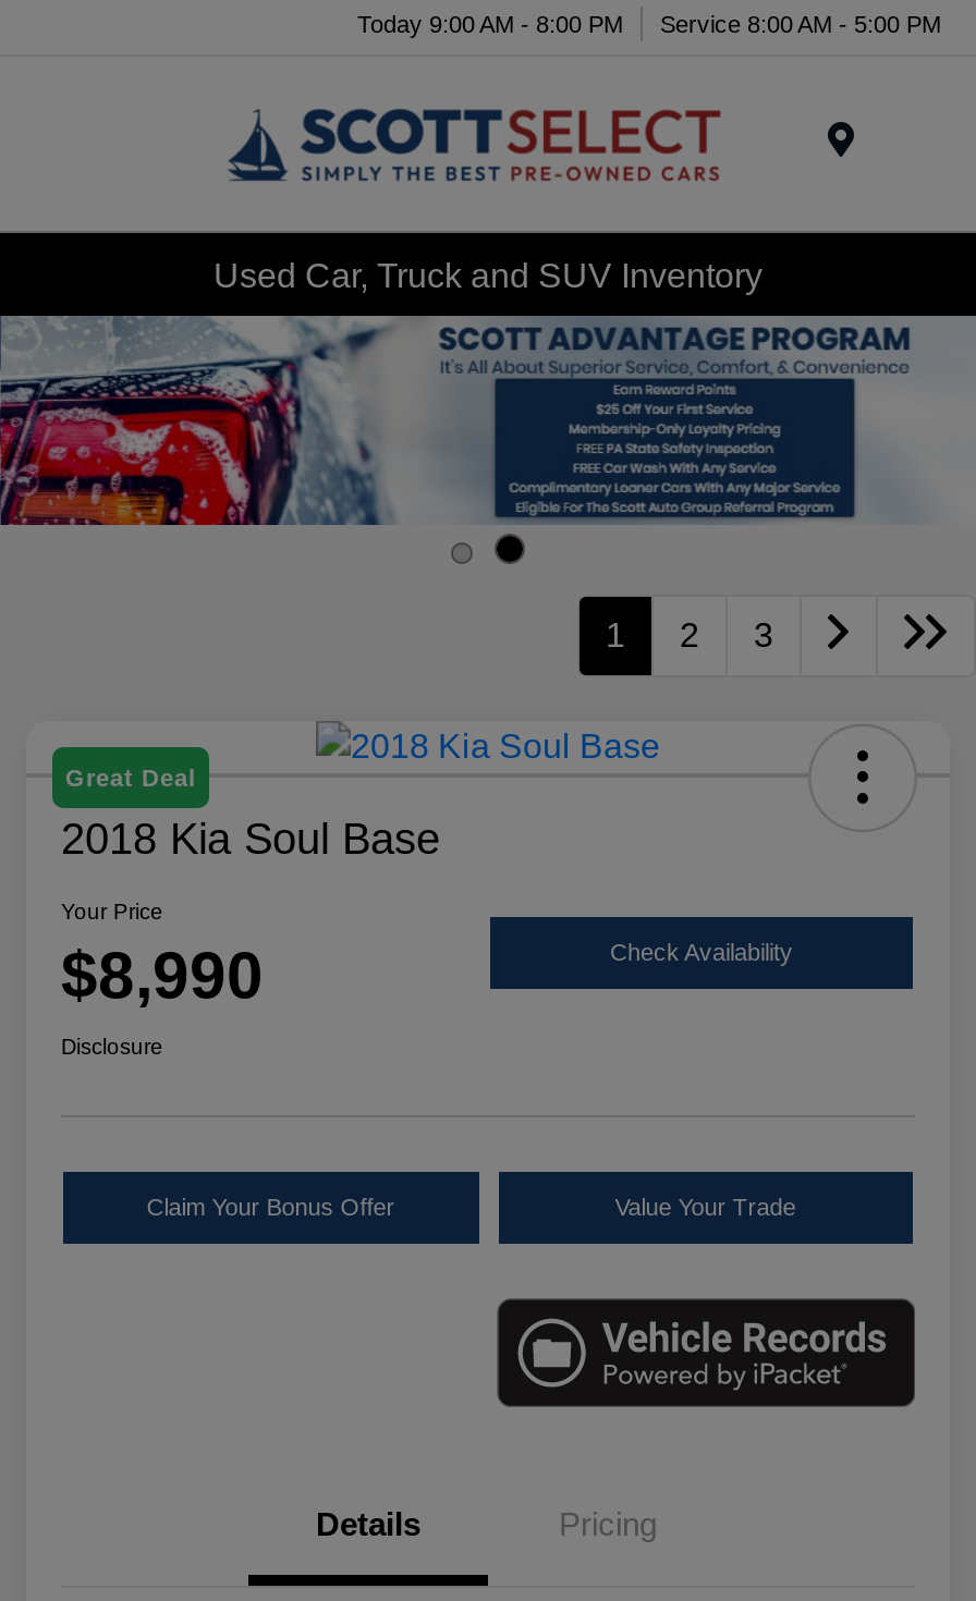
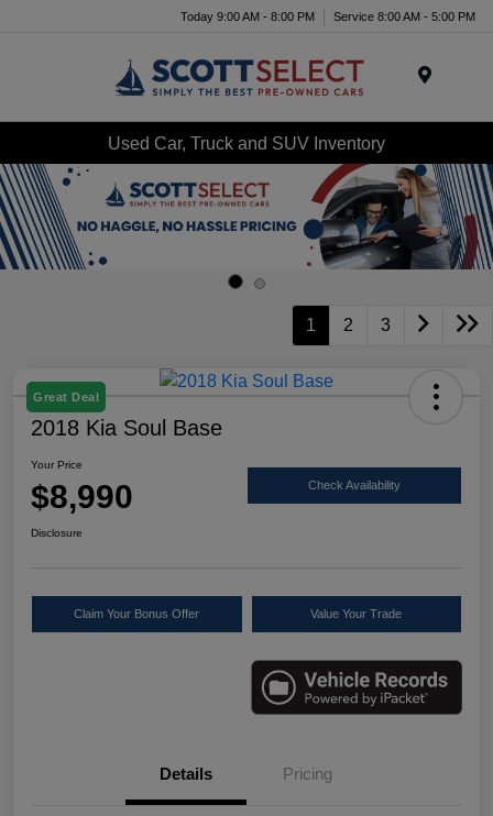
- [image]
+ [image]
